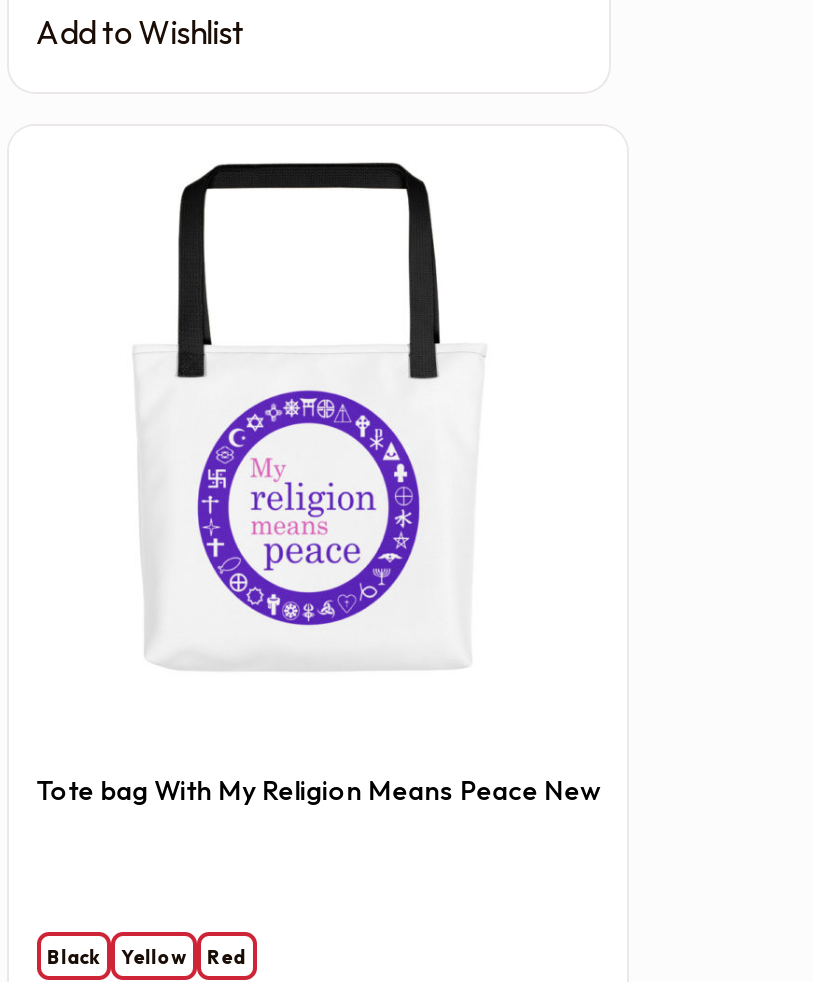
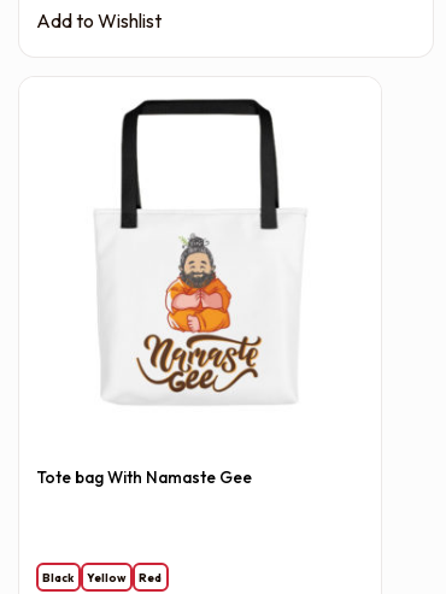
- [image]
+ [image]

- Tote bag With My Religion Means Peace New
+ Tote bag With Namaste Gee
